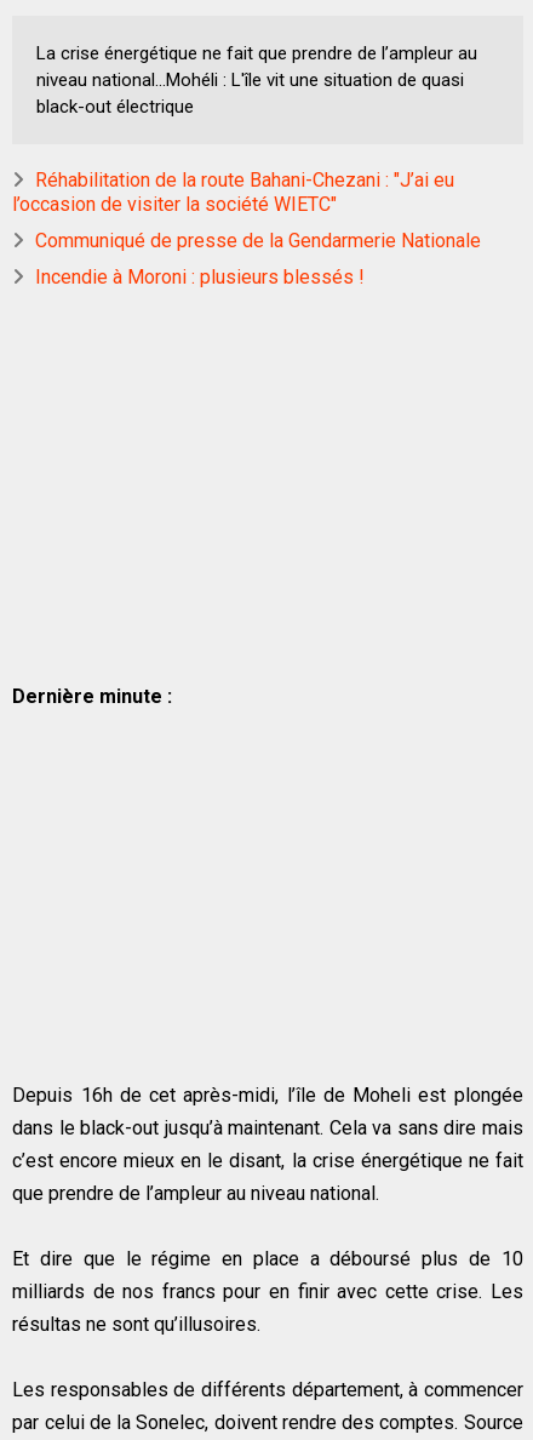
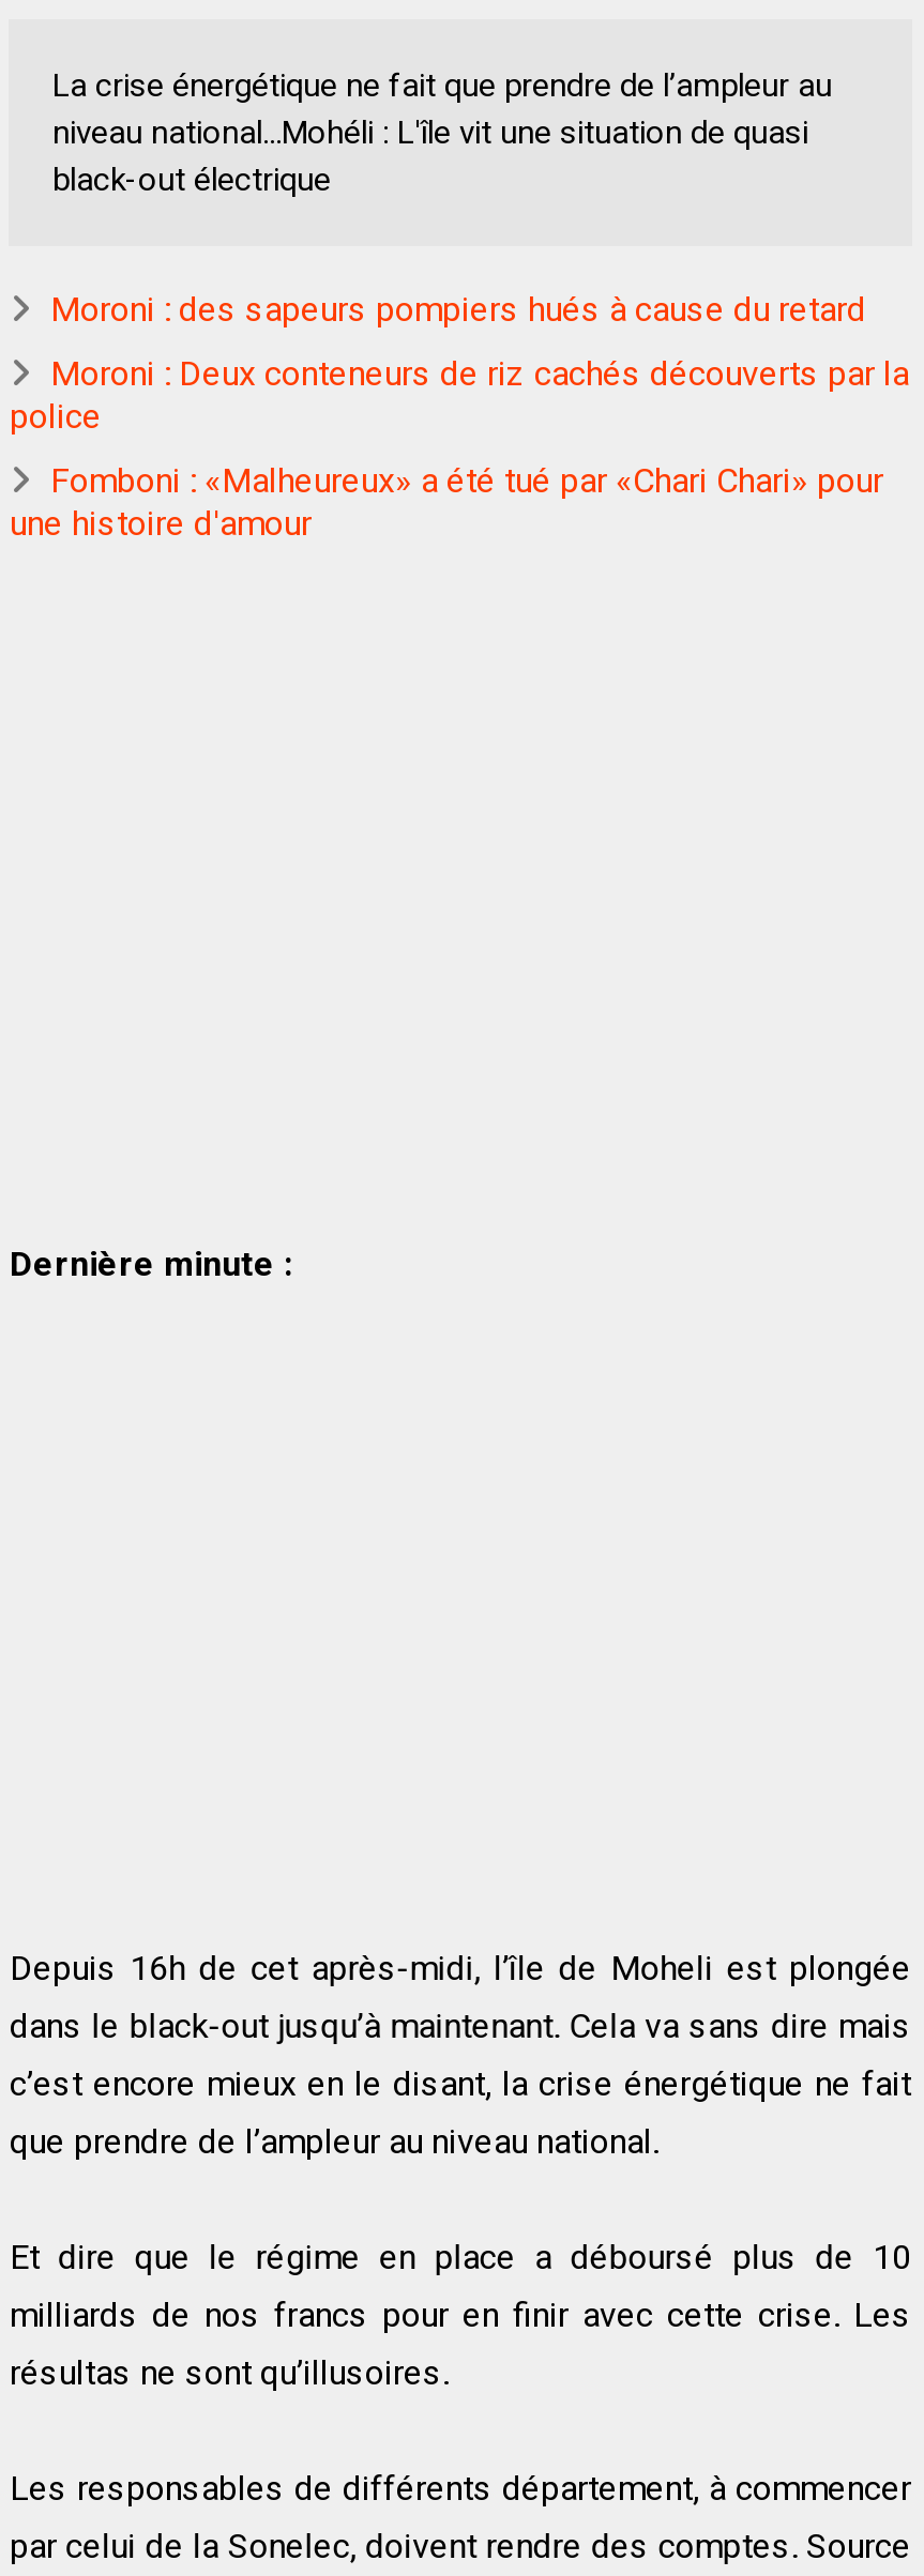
- Réhabilitation de la route Bahani-Chezani : "J’ai eu
- l’occasion de visiter la société WIETC"
+ Moroni : des sapeurs pompiers hués à cause du retard

- Communiqué de presse de la Gendarmerie Nationale
+ Moroni : Deux conteneurs de riz cachés découverts par la
+ police

- Incendie à Moroni : plusieurs blessés !
+ Fomboni : «Malheureux» a été tué par «Chari Chari» pour
+ une histoire d'amour
